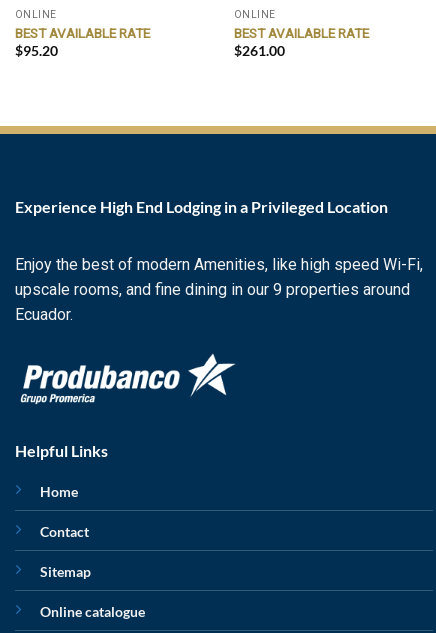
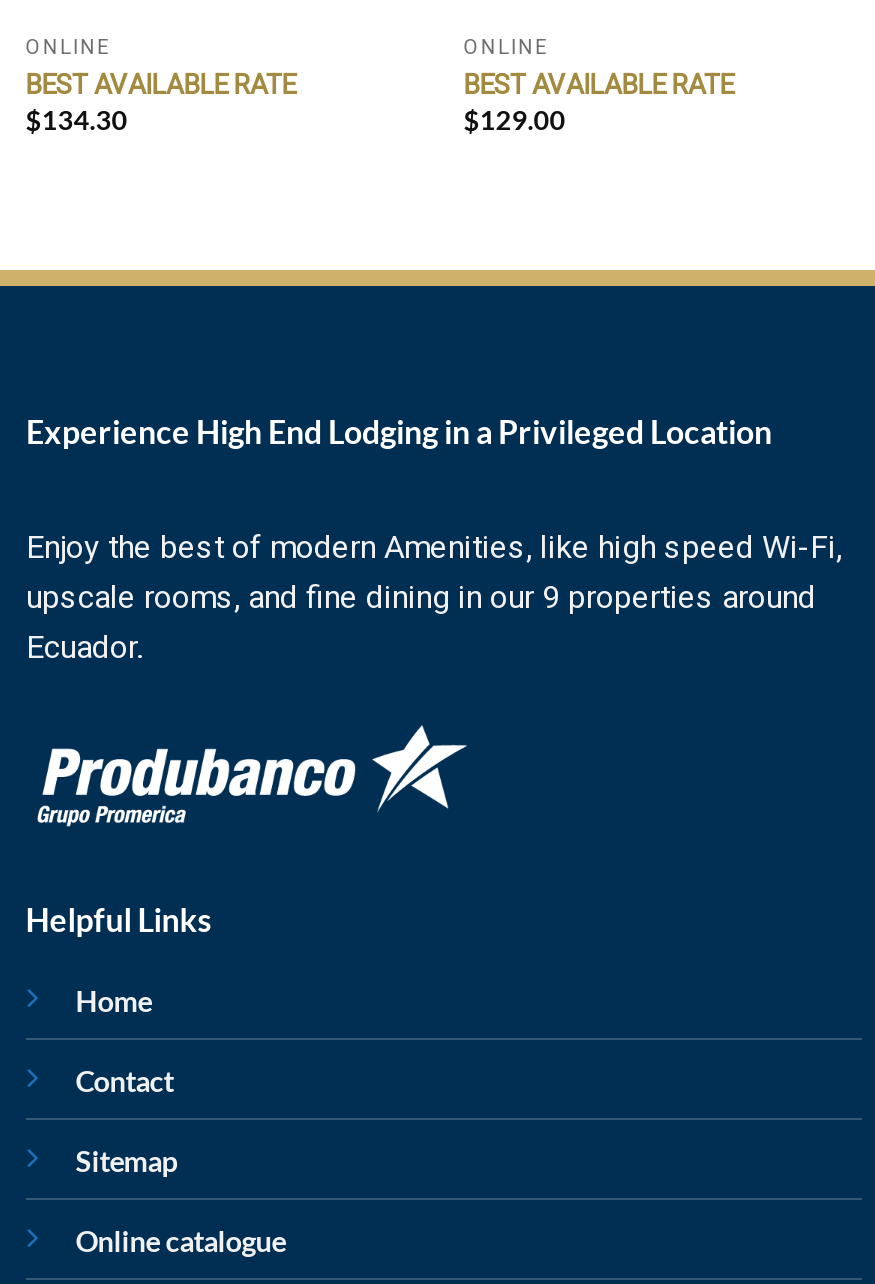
- $95.20
+ $134.30

- $261.00
+ $129.00
